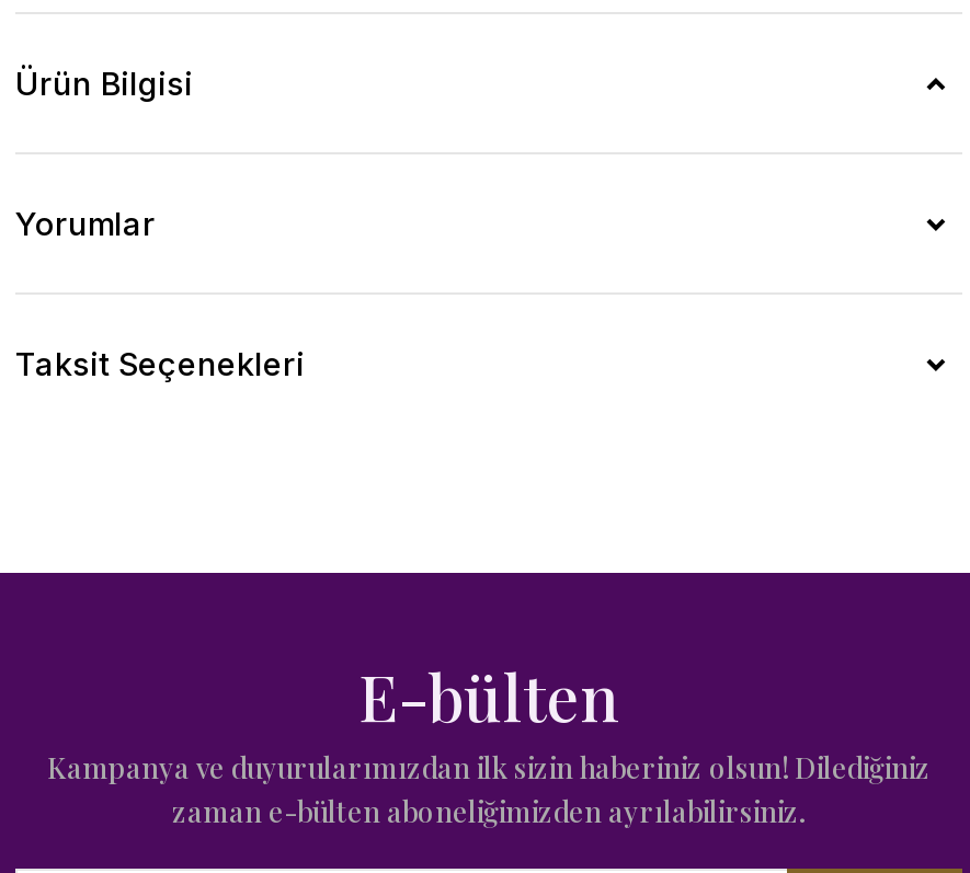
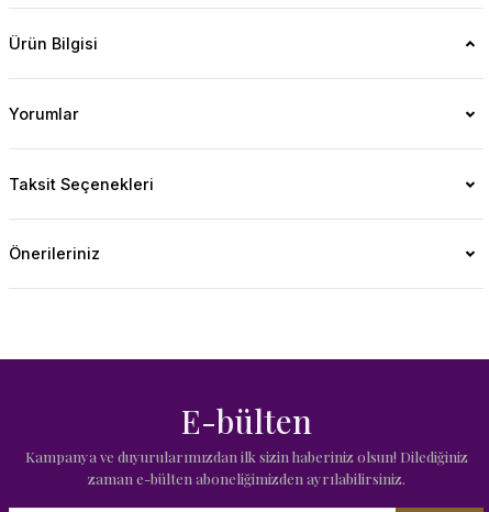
+ Önerileriniz
